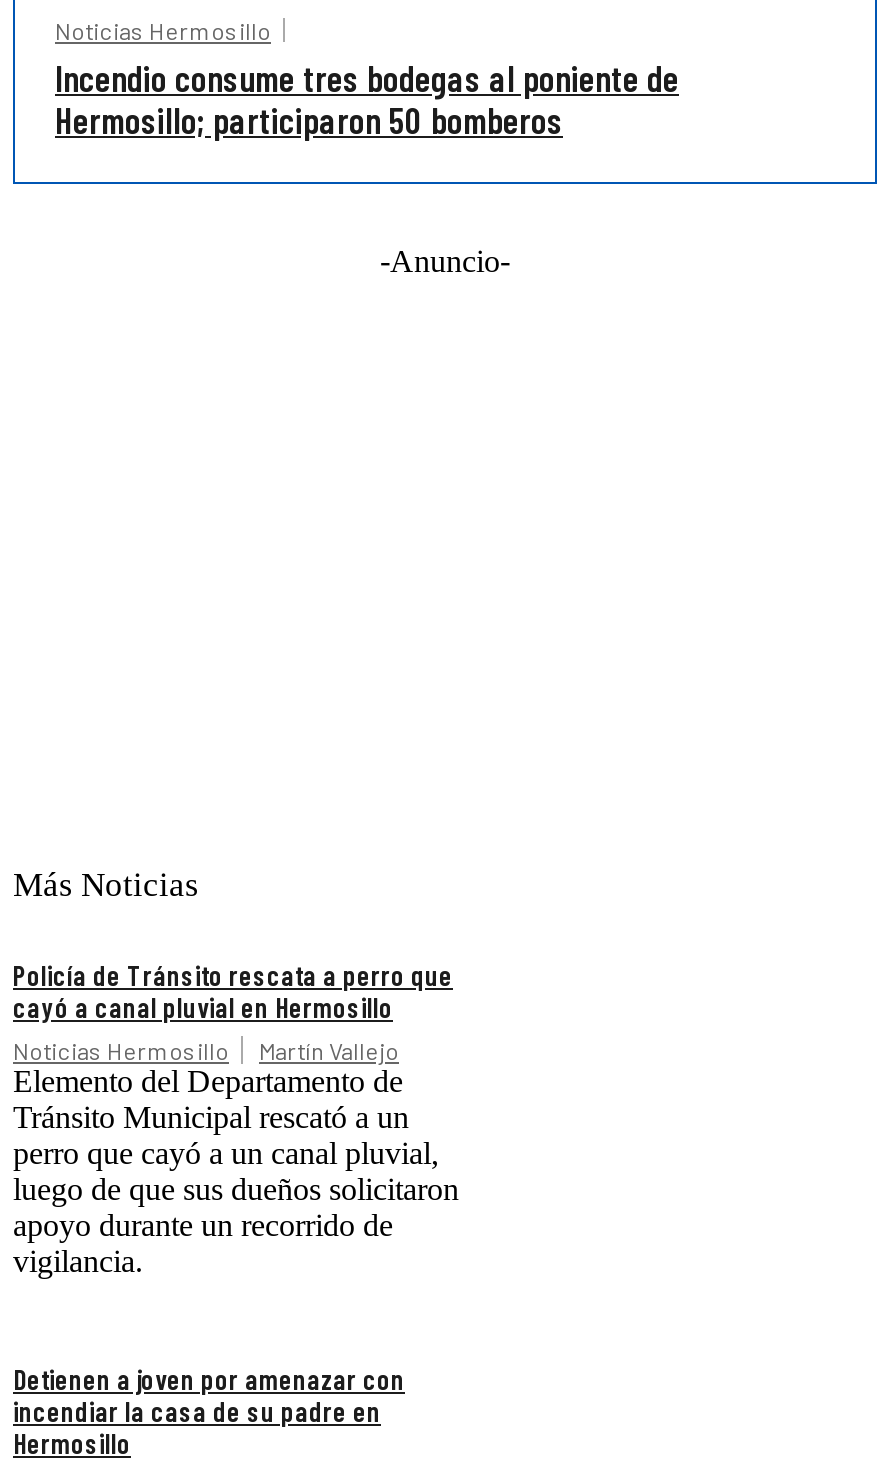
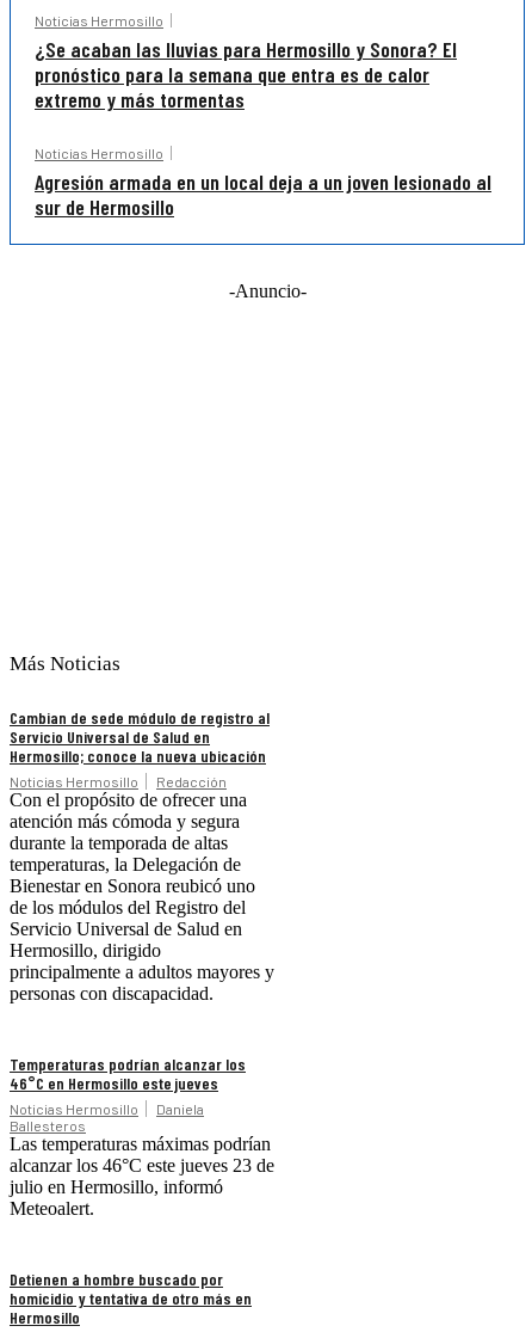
- Incendio consume tres bodegas al poniente de
- Hermosillo; participaron 50 bomberos
+ ¿Se acaban las lluvias para Hermosillo y Sonora? El
+ pronóstico para la semana que entra es de calor
+ extremo y más tormentas
+ Noticias Hermosillo
+ Agresión armada en un local deja a un joven lesionado al
+ sur de Hermosillo

- Policía de Tránsito rescata a perro que
- cayó a canal pluvial en Hermosillo
+ Cambian de sede módulo de registro al
+ Servicio Universal de Salud en
+ Hermosillo; conoce la nueva ubicación

- Martín Vallejo
- Elemento del Departamento de
- Tránsito Municipal rescató a un
- perro que cayó a un canal pluvial,
- luego de que sus dueños solicitaron
- apoyo durante un recorrido de
- vigilancia.
- Detienen a joven por amenazar con
- incendiar la casa de su padre en
+ Redacción
+ Con el propósito de ofrecer una
+ atención más cómoda y segura
+ durante la temporada de altas
+ temperaturas, la Delegación de
+ Bienestar en Sonora reubicó uno
+ de los módulos del Registro del
+ Servicio Universal de Salud en
+ Hermosillo, dirigido
+ principalmente a adultos mayores y
+ personas con discapacidad.
+ Temperaturas podrían alcanzar los
+ 46°C en Hermosillo este jueves
+ Noticias Hermosillo
+ Daniela
+ Ballesteros
+ Las temperaturas máximas podrían
+ alcanzar los 46°C este jueves 23 de
+ julio en Hermosillo, informó
+ Meteoalert.
+ Detienen a hombre buscado por
+ homicidio y tentativa de otro más en
